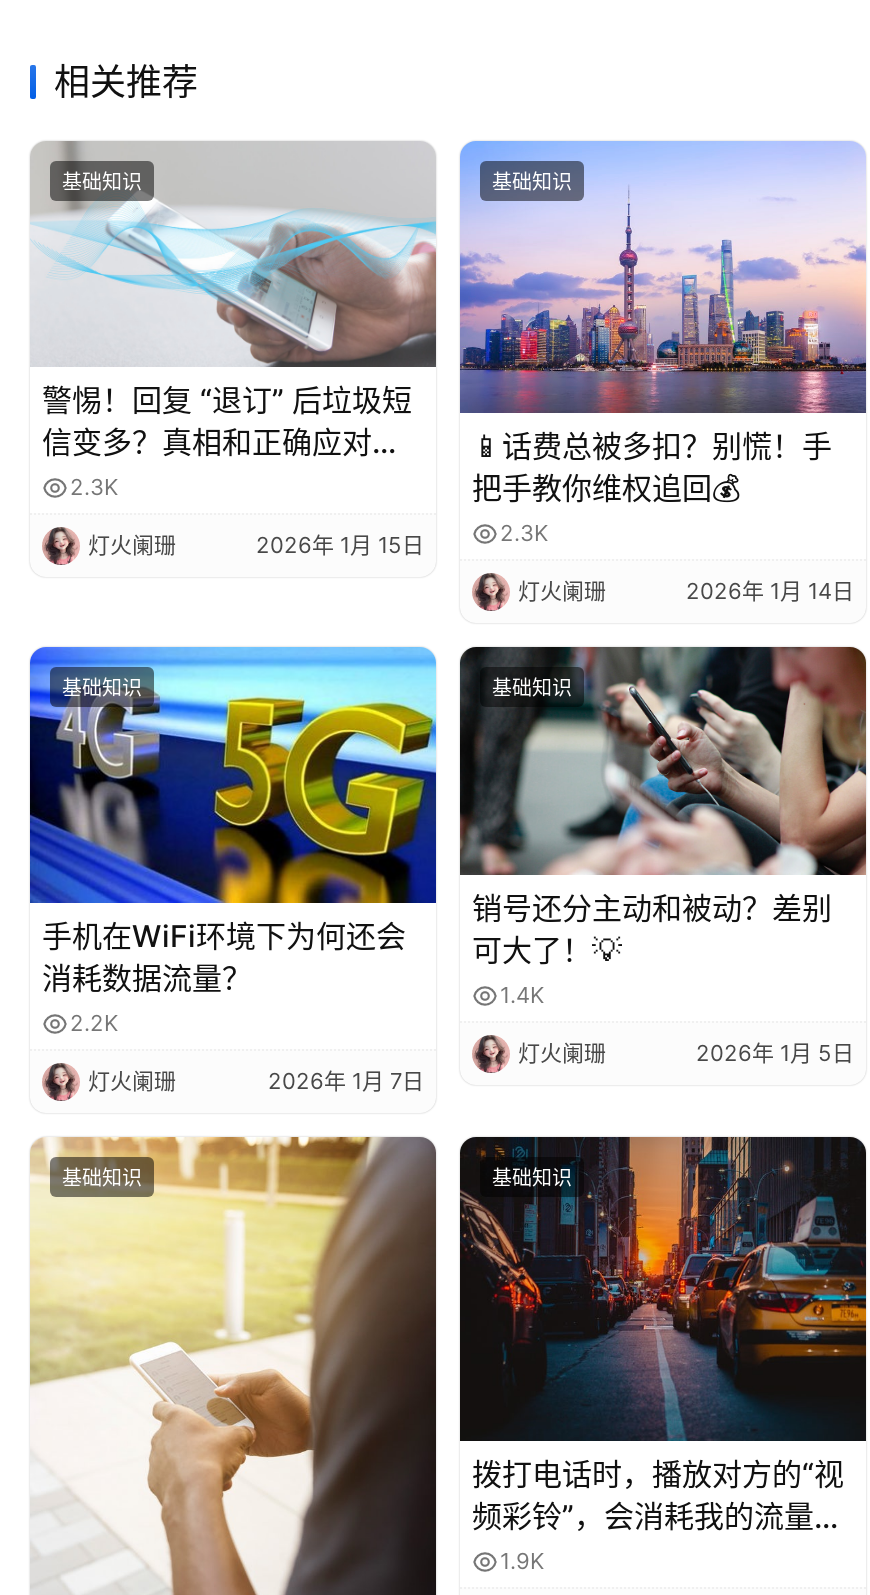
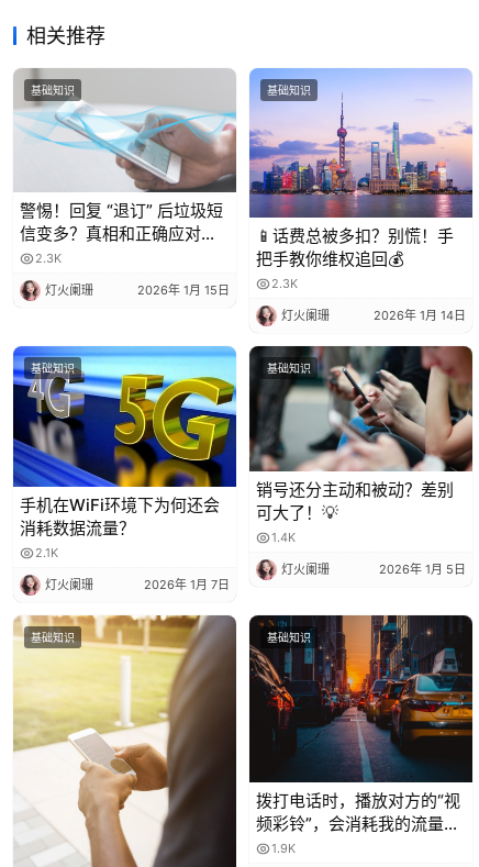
- 2.2K
+ 2.1K
